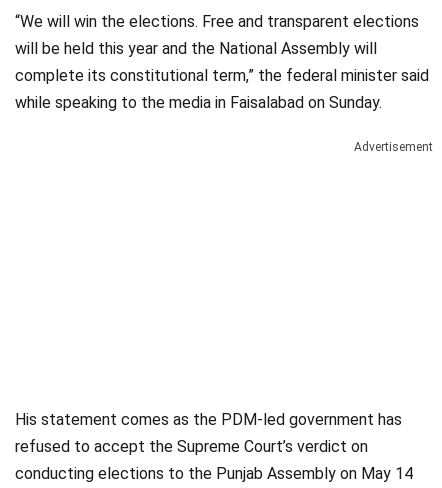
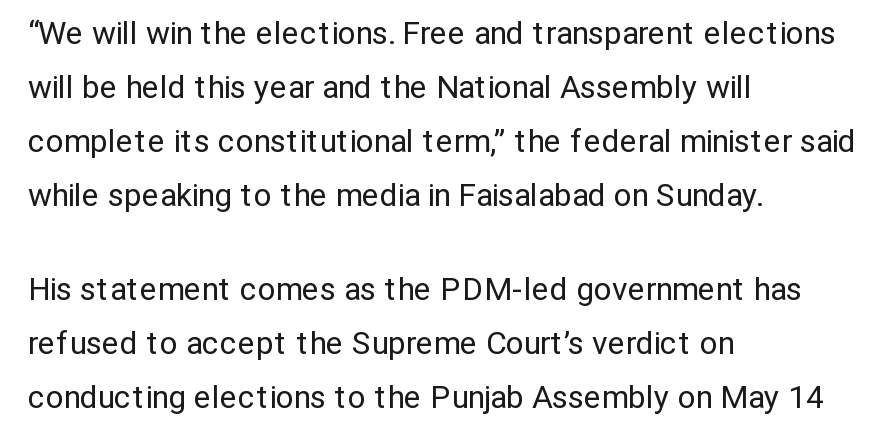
- Advertisement
